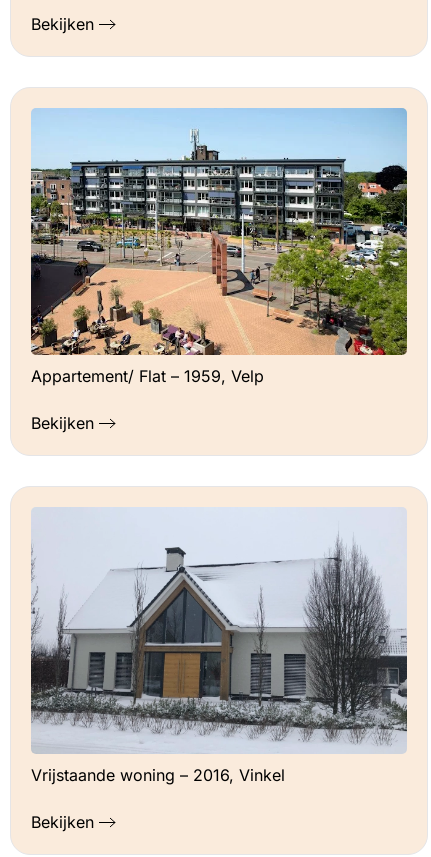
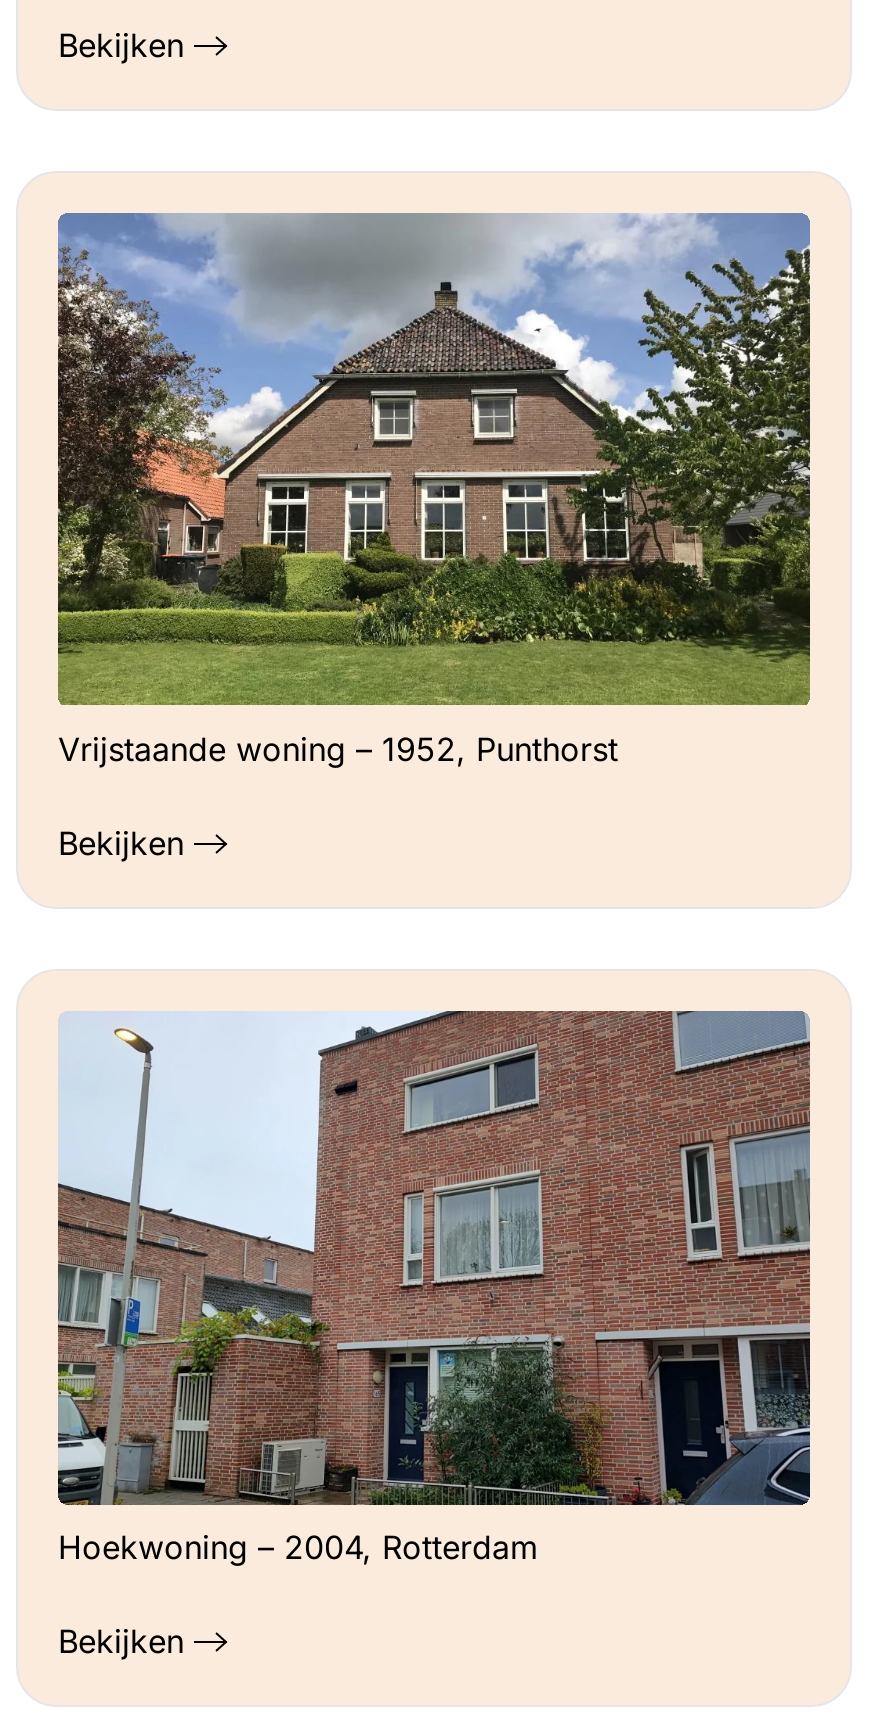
- [image]
- Appartement/ Flat – 1959, Velp
+ [image]
+ Vrijstaande woning – 1952, Punthorst

- [image]
- Vrijstaande woning – 2016, Vinkel
+ [image]
+ Hoekwoning – 2004, Rotterdam
